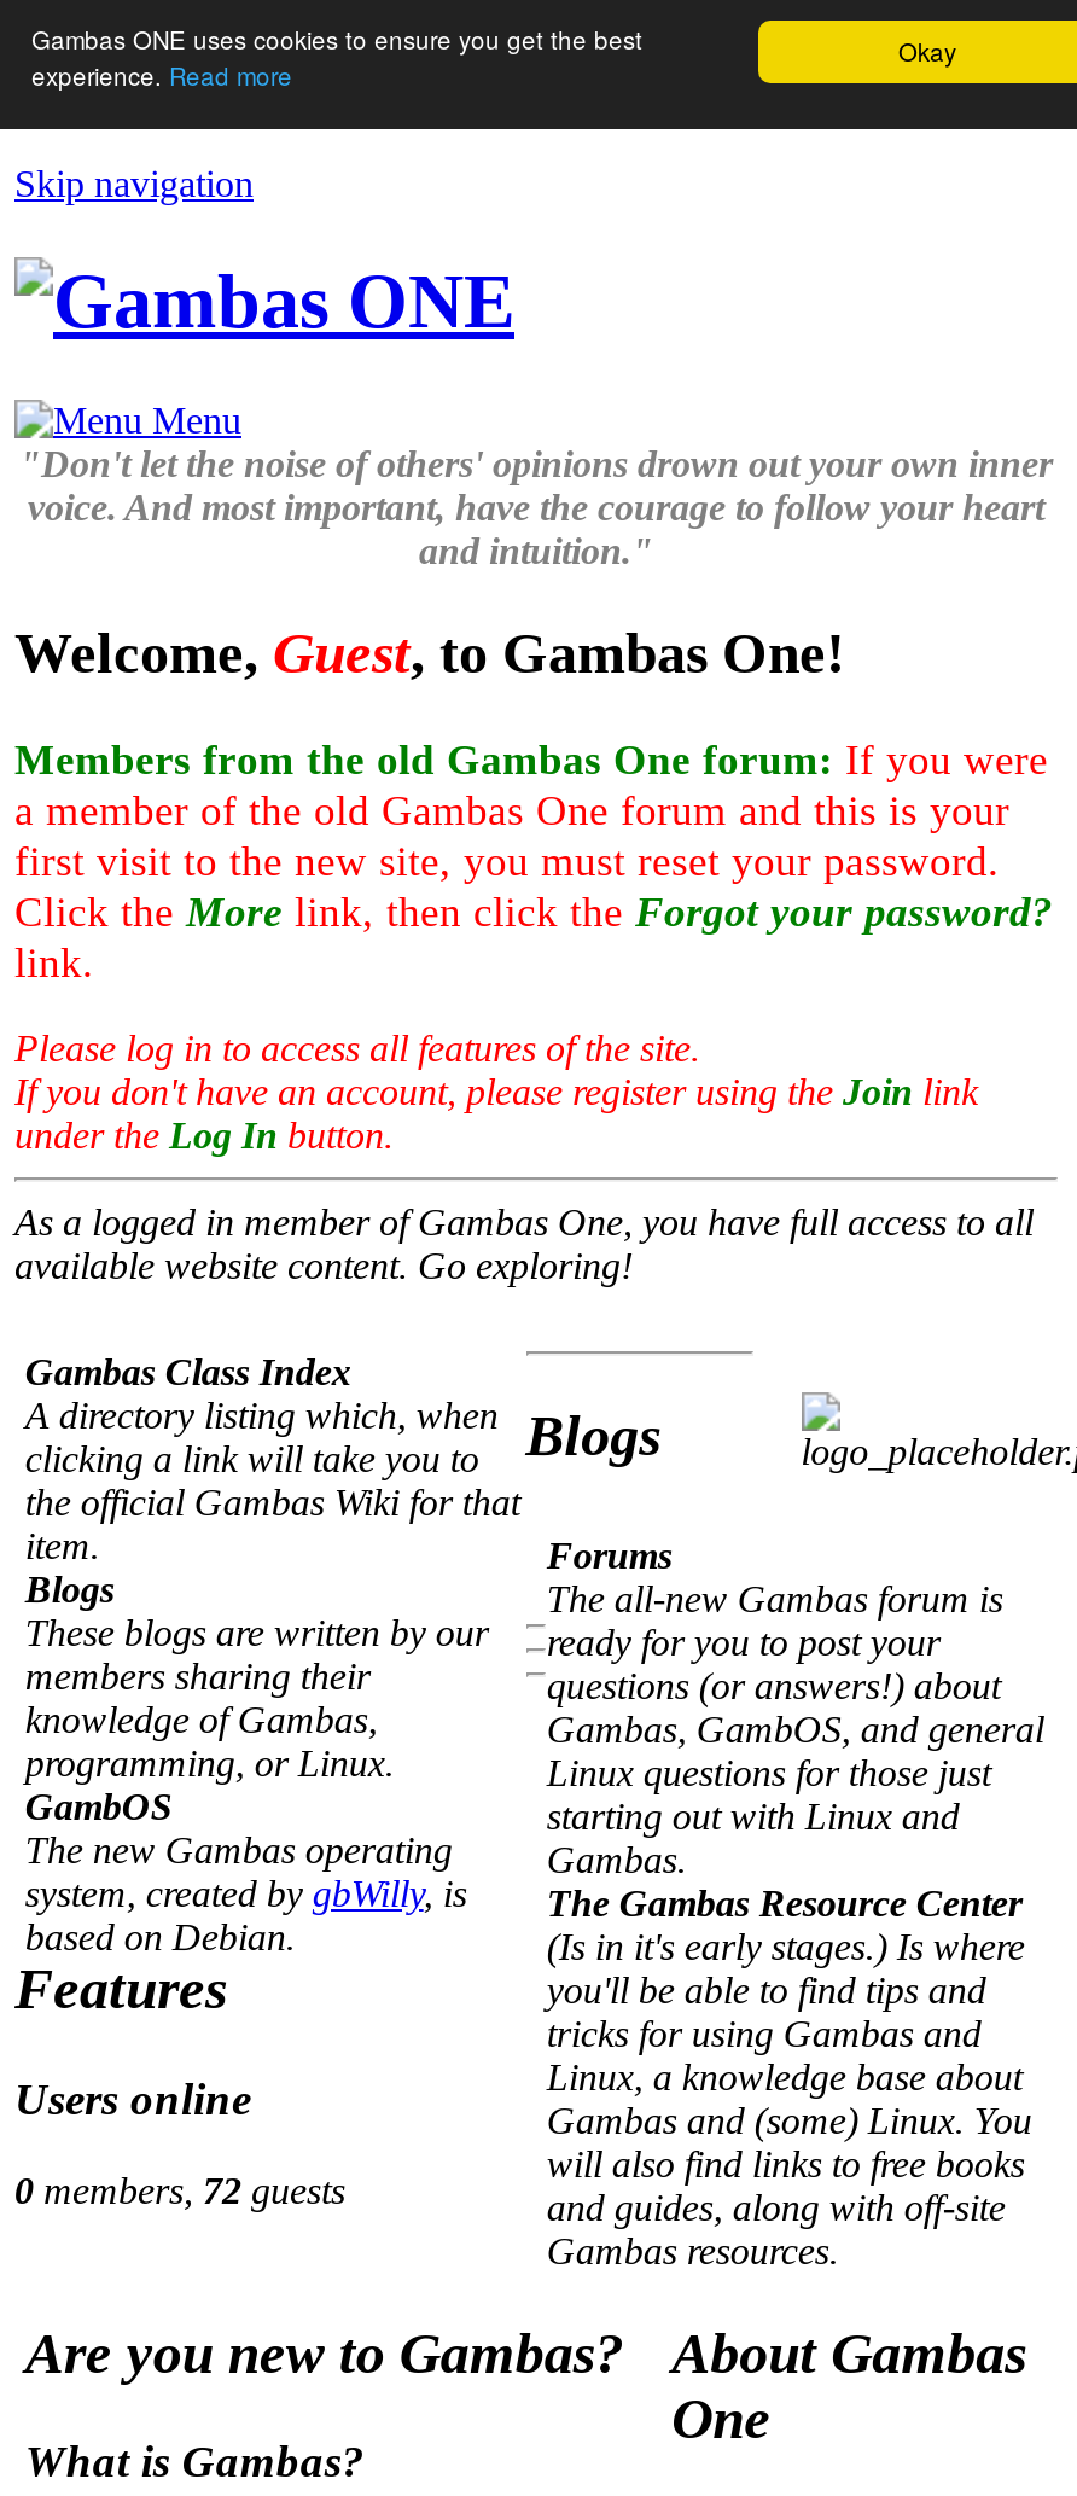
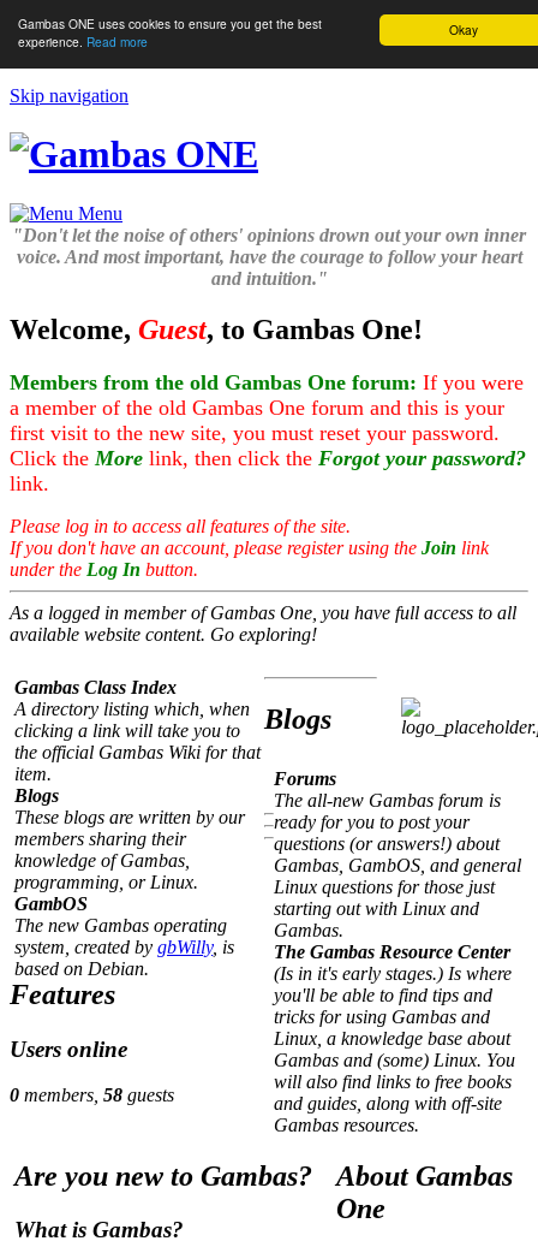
- 0 members, 72 guests
+ 0 members, 58 guests
